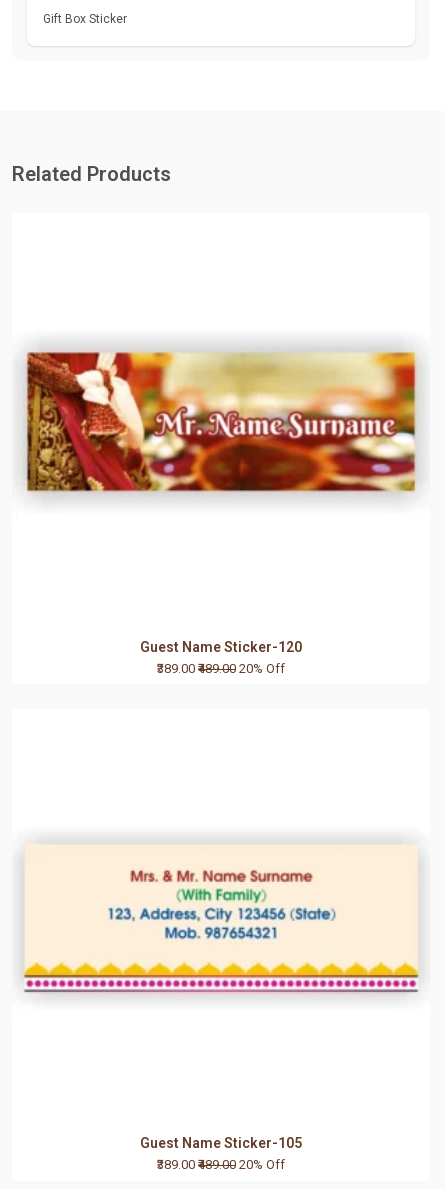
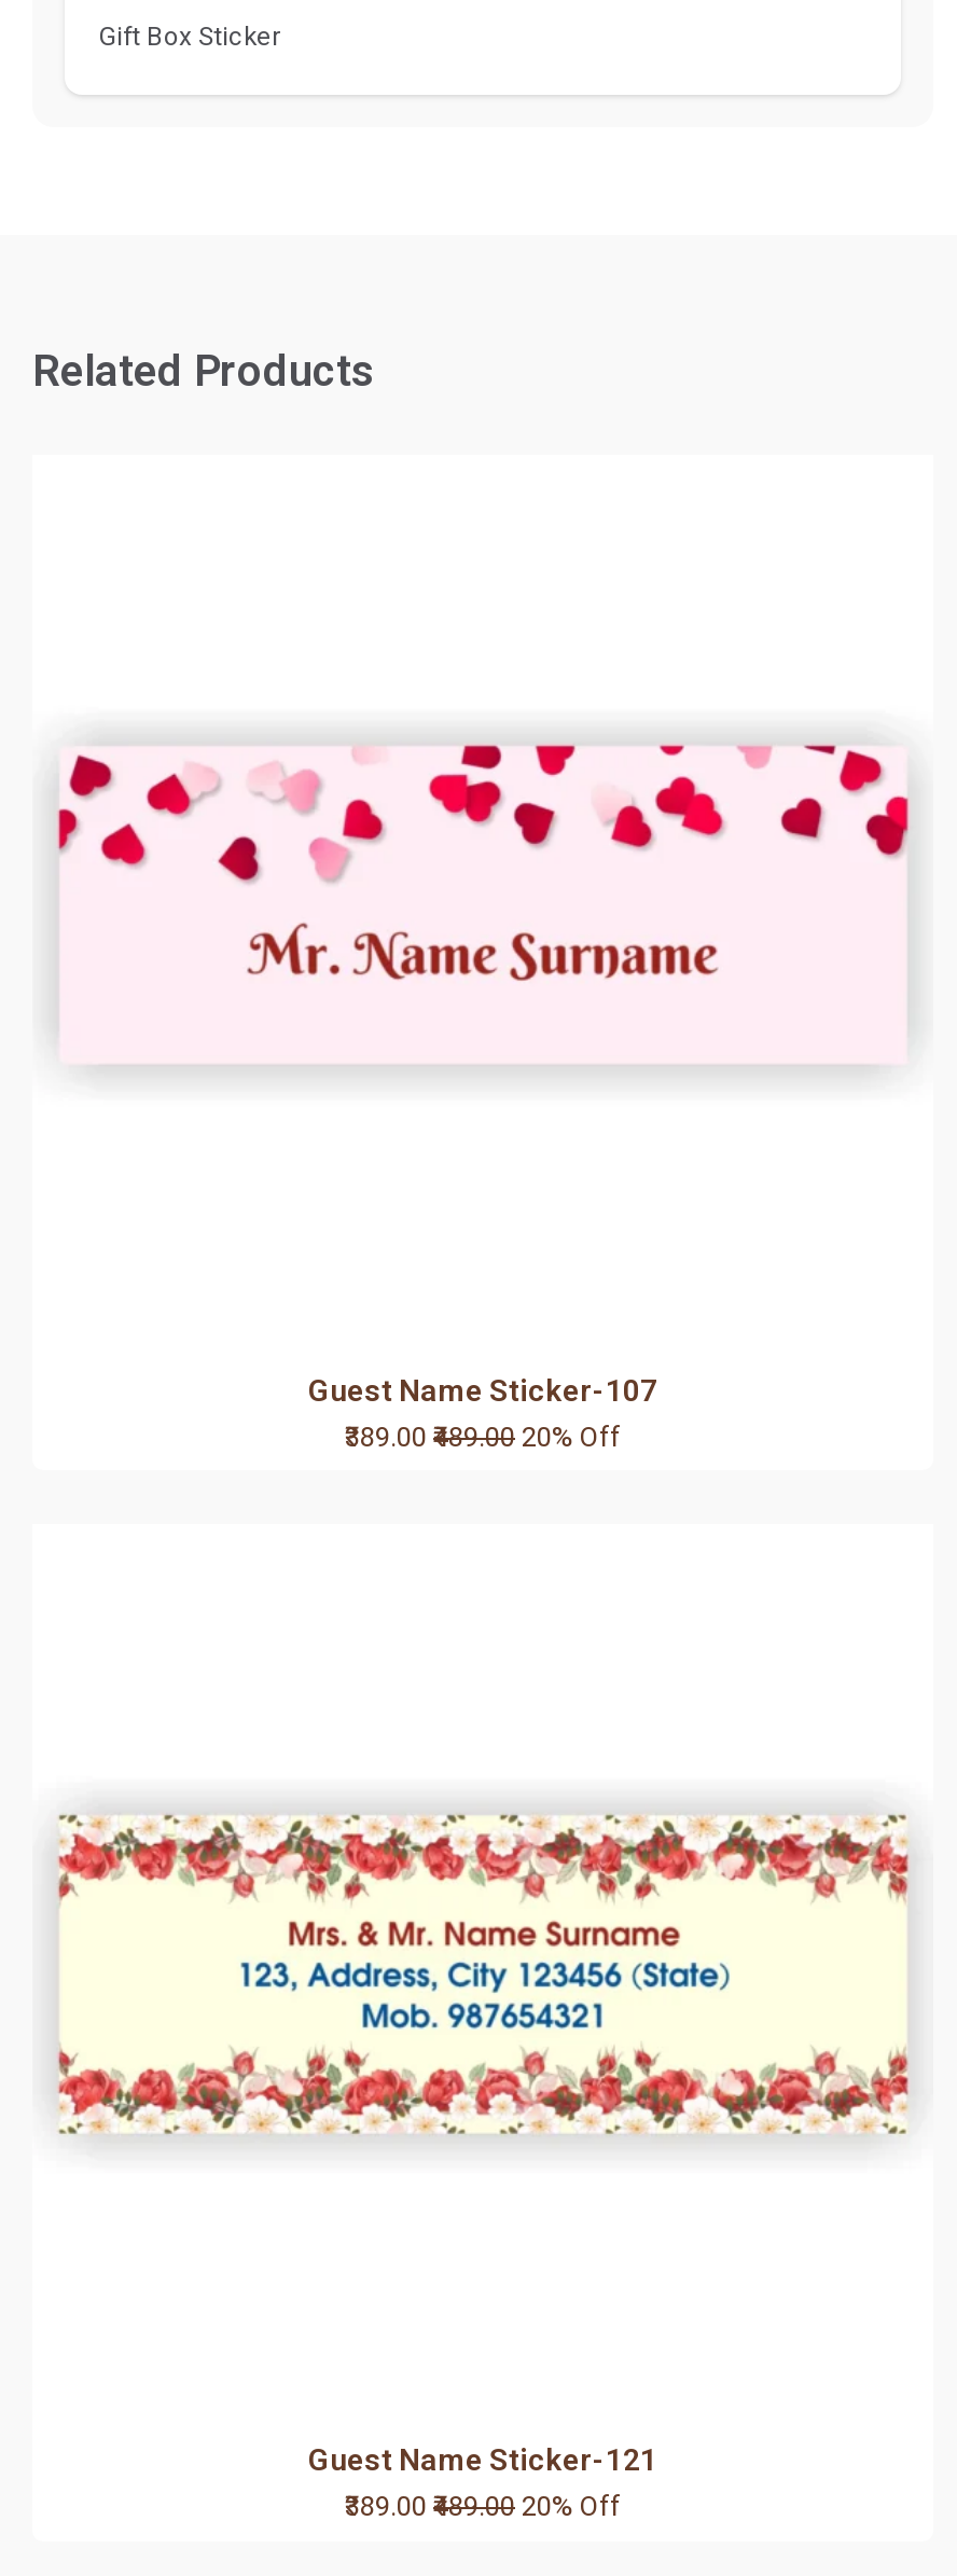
- [image]
+ [image]

- Guest Name Sticker-120
+ Guest Name Sticker-107

- [image]
+ [image]

- [image]
+ [image]

- Guest Name Sticker-105
+ Guest Name Sticker-121
